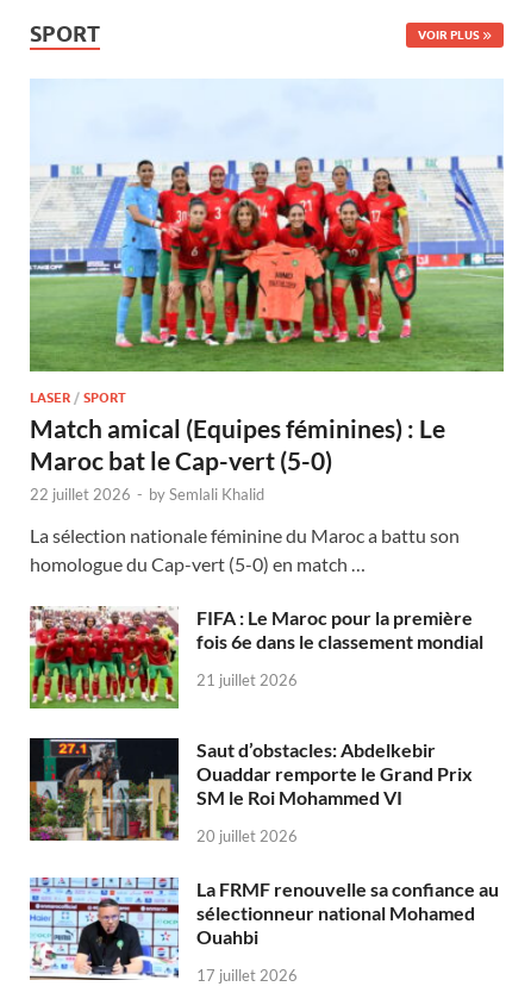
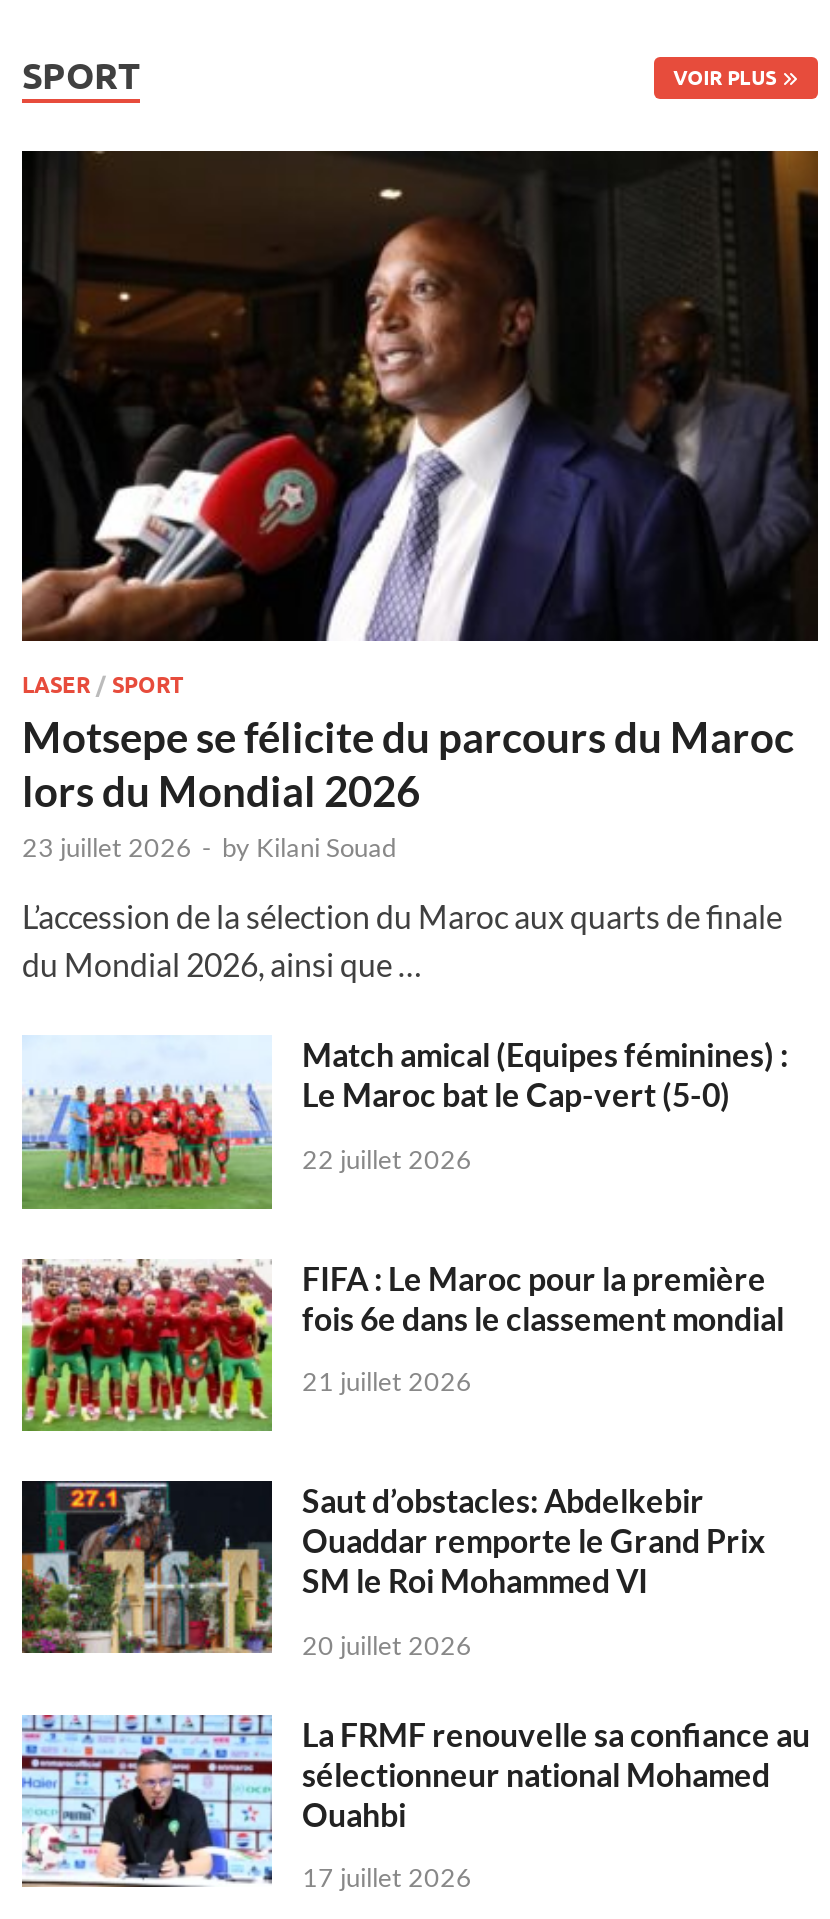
- [image]
- Match amical (Equipes féminines) : Le
- Maroc bat le Cap-vert (5-0)
- 22 juillet 2026 - by Semlali Khalid
- La sélection nationale féminine du Maroc a battu son
- homologue du Cap-vert (5-0) en match …
+ [image]
+ Motsepe se félicite du parcours du Maroc
+ lors du Mondial 2026
+ 23 juillet 2026 - by Kilani Souad
+ L’accession de la sélection du Maroc aux quarts de finale
+ du Mondial 2026, ainsi que …
+ Match amical (Equipes féminines) :
+ Le Maroc bat le Cap-vert (5-0)
+ 22 juillet 2026
